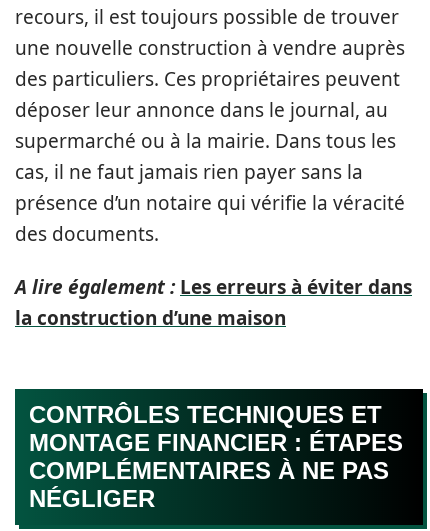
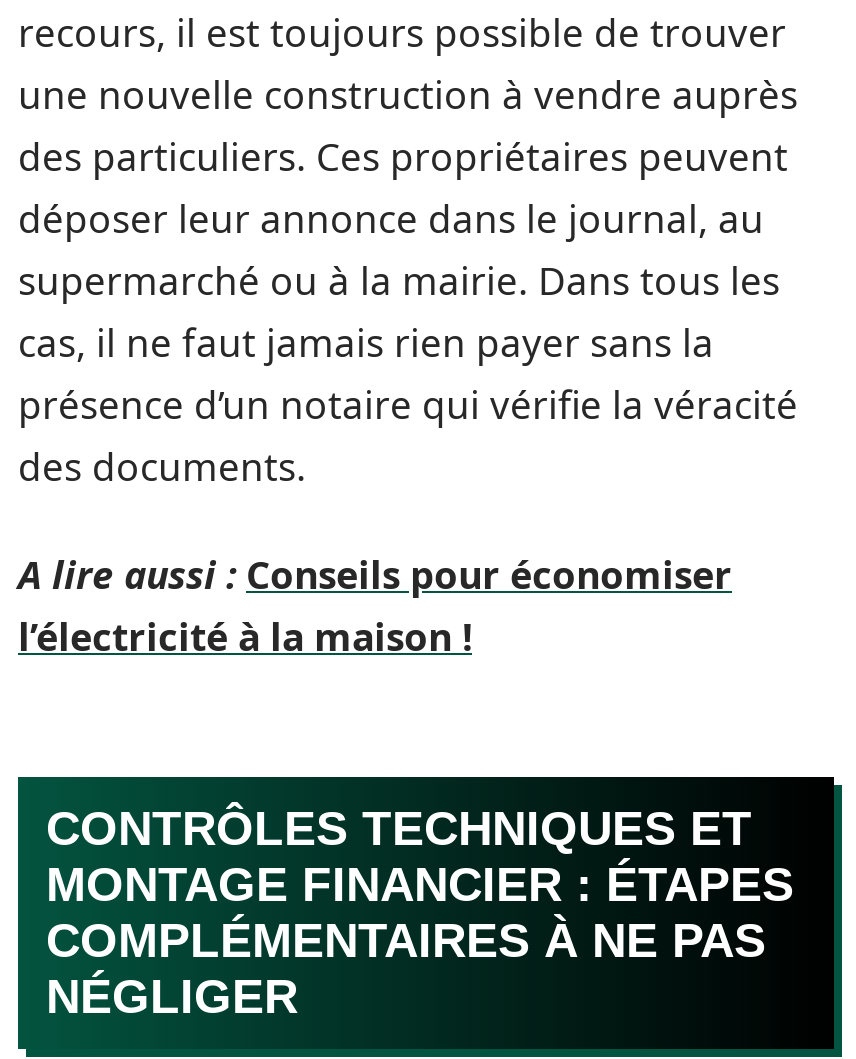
- A lire également : Les erreurs à éviter dans
- la construction d’une maison
+ A lire aussi : Conseils pour économiser
+ l’électricité à la maison !
